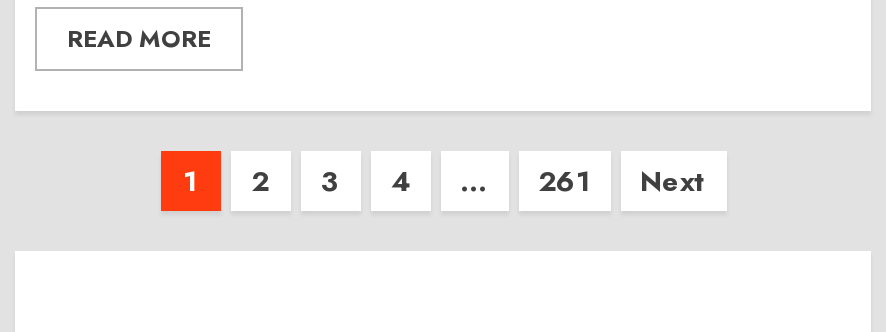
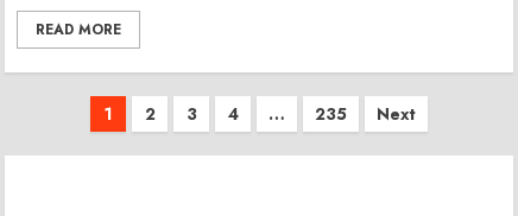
- 261
+ 235
